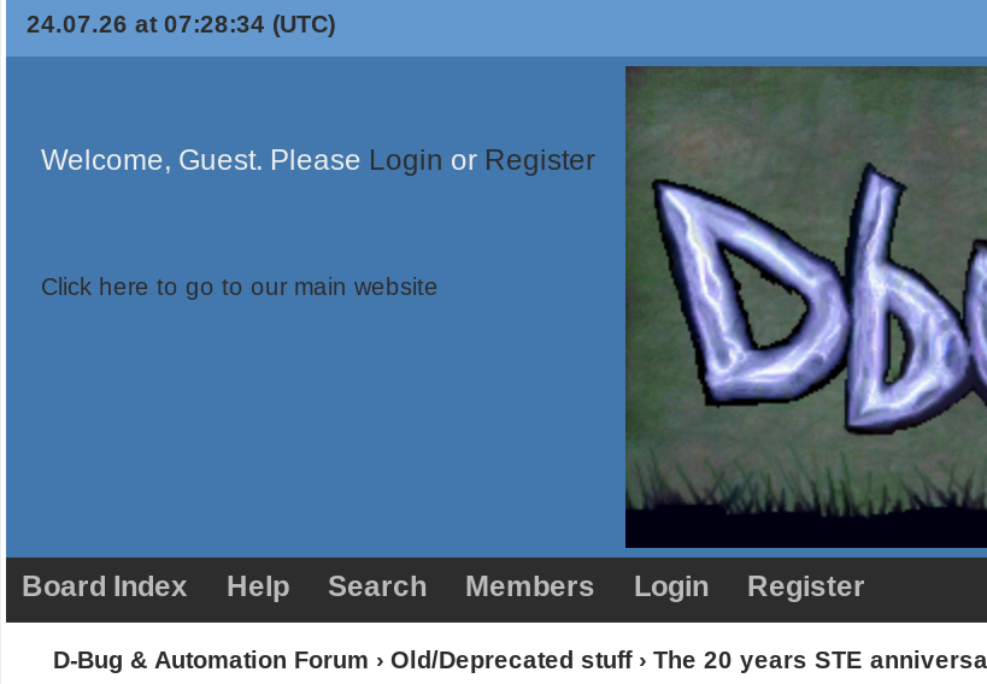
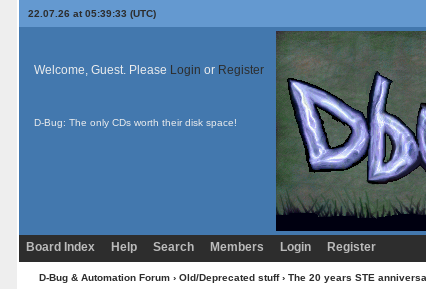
- 24.07.26 at 07:28:34 (UTC)
+ 22.07.26 at 05:39:33 (UTC)

- Click here to go to our main website
+ D-Bug: The only CDs worth their disk space!
